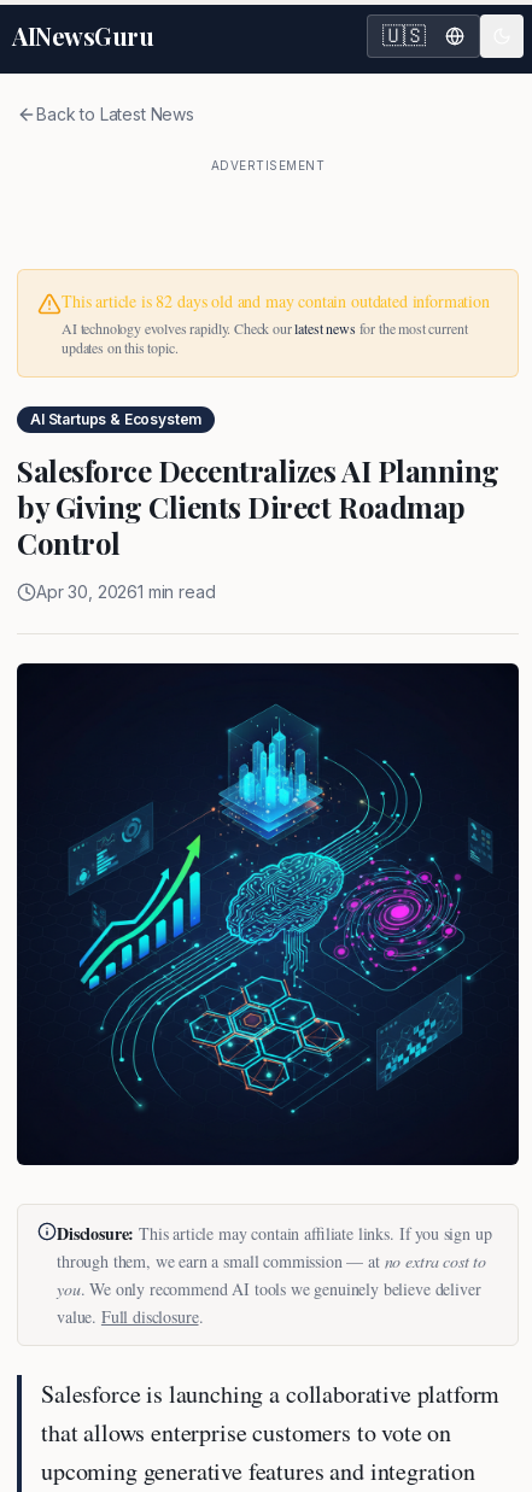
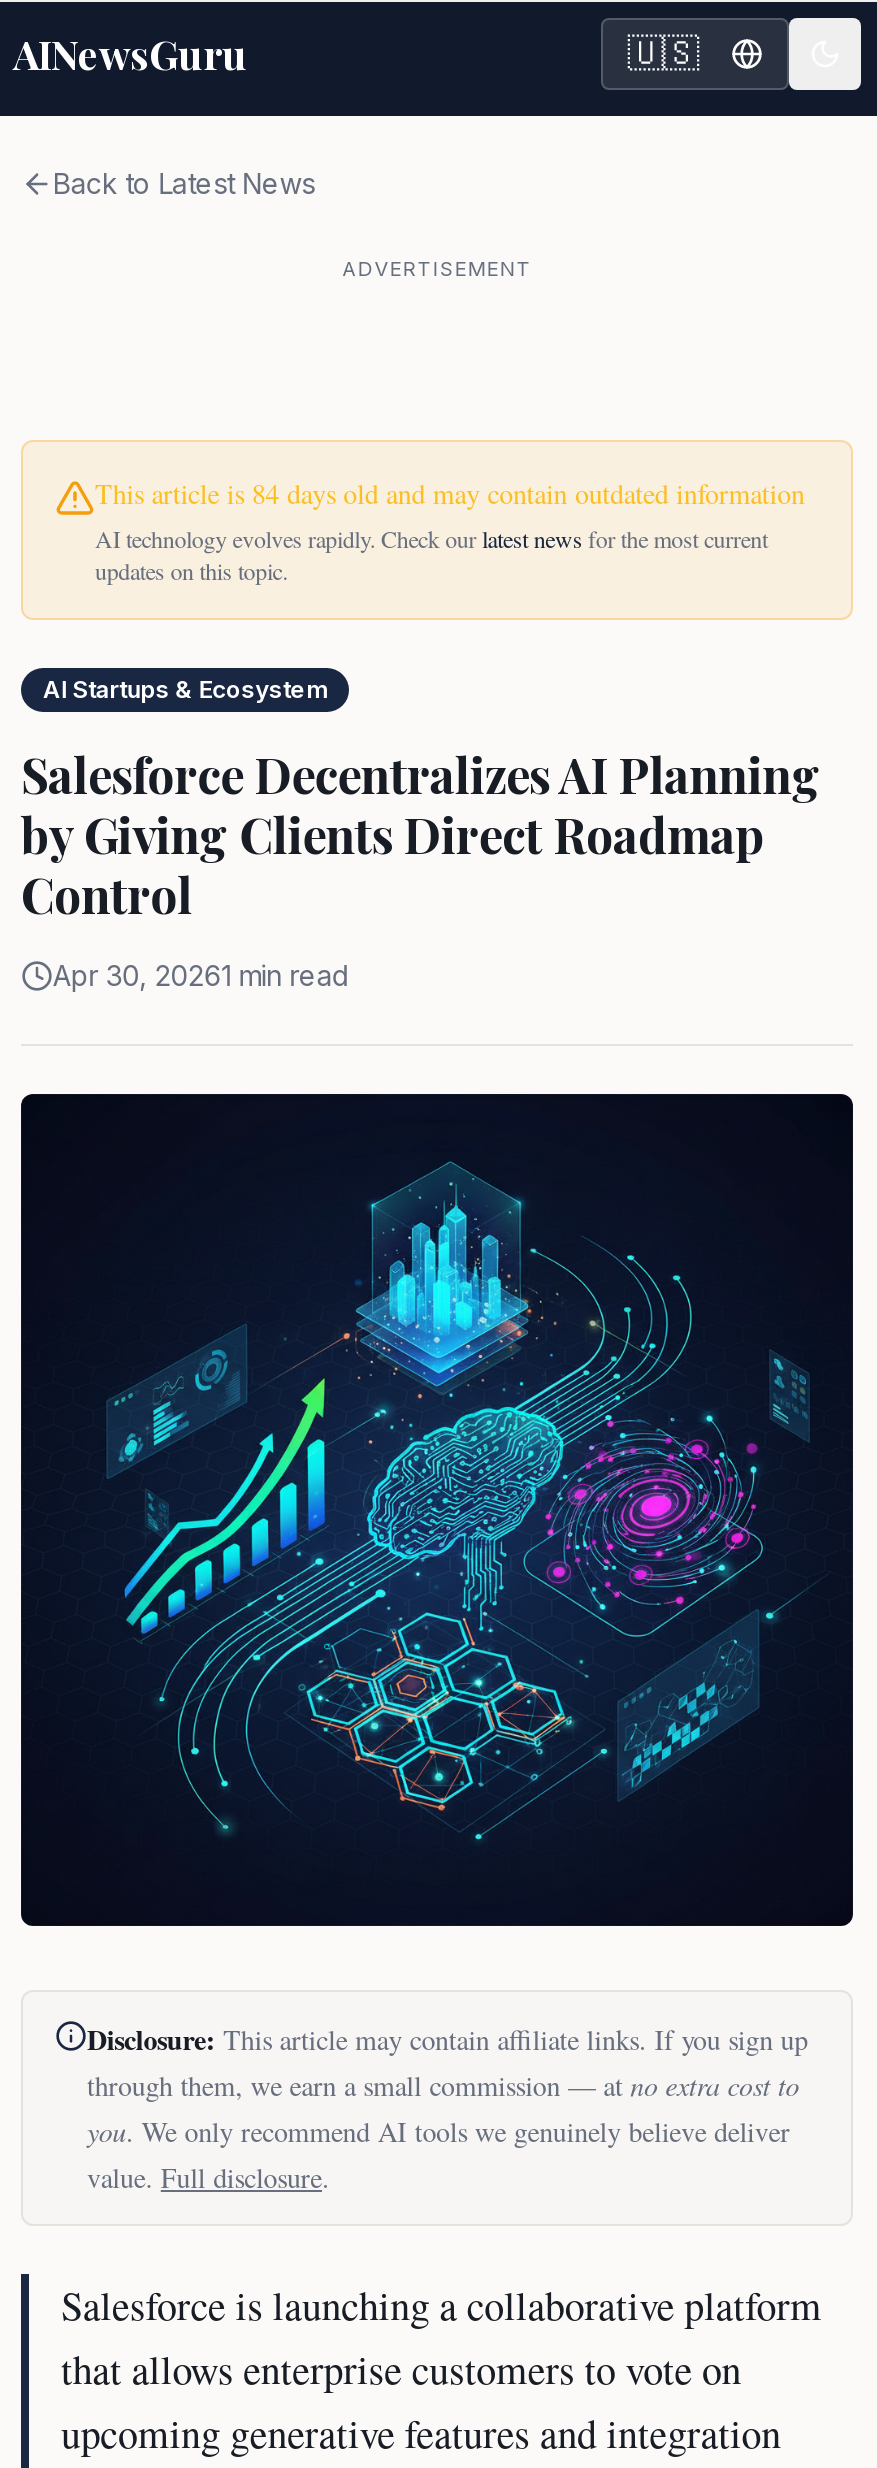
- This article is 82 days old and may contain outdated information
+ This article is 84 days old and may contain outdated information
